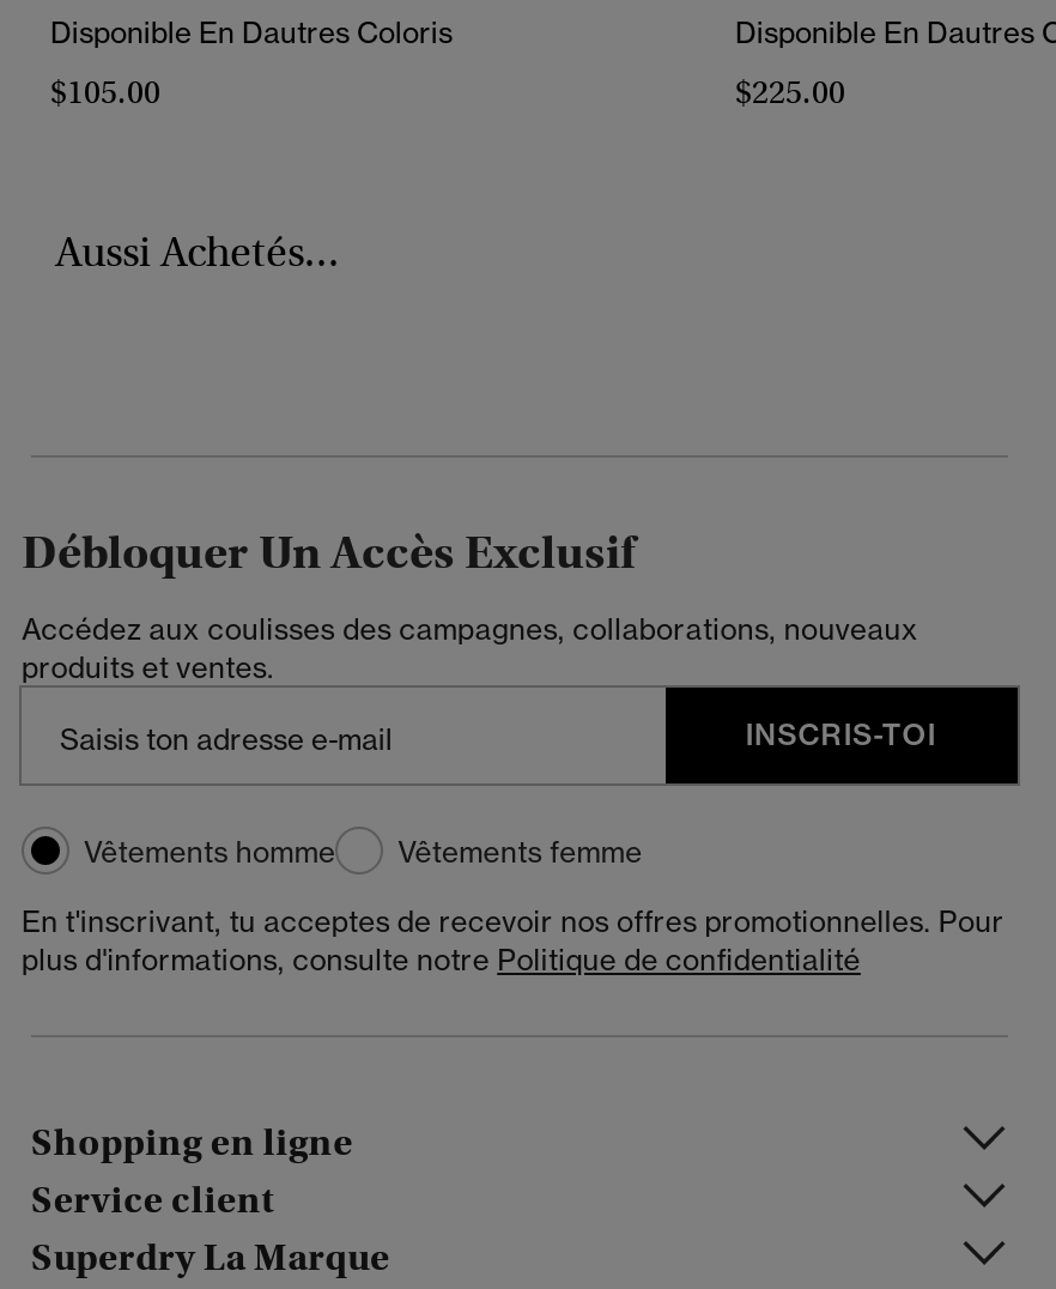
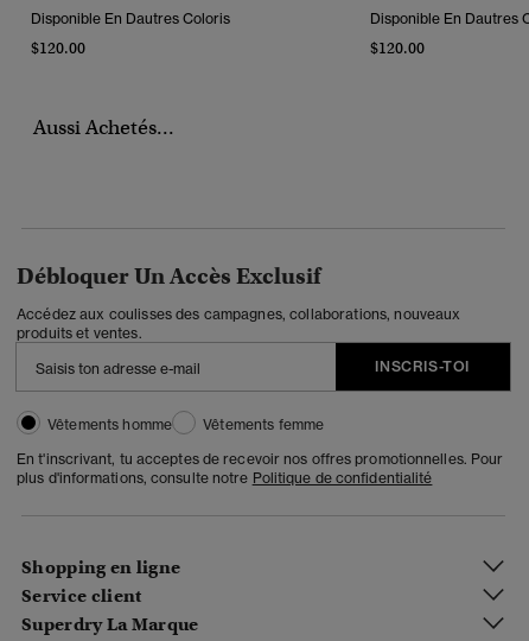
- $105.00
+ $120.00

- $225.00
+ $120.00
